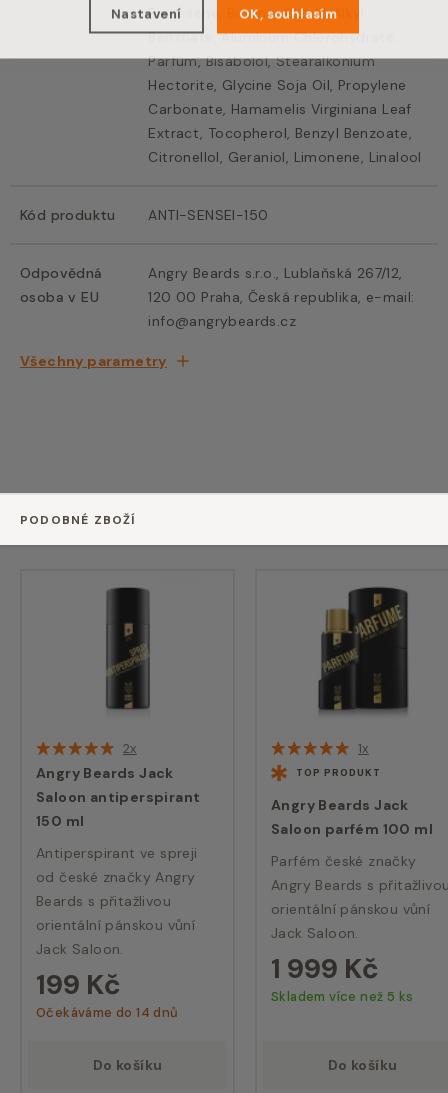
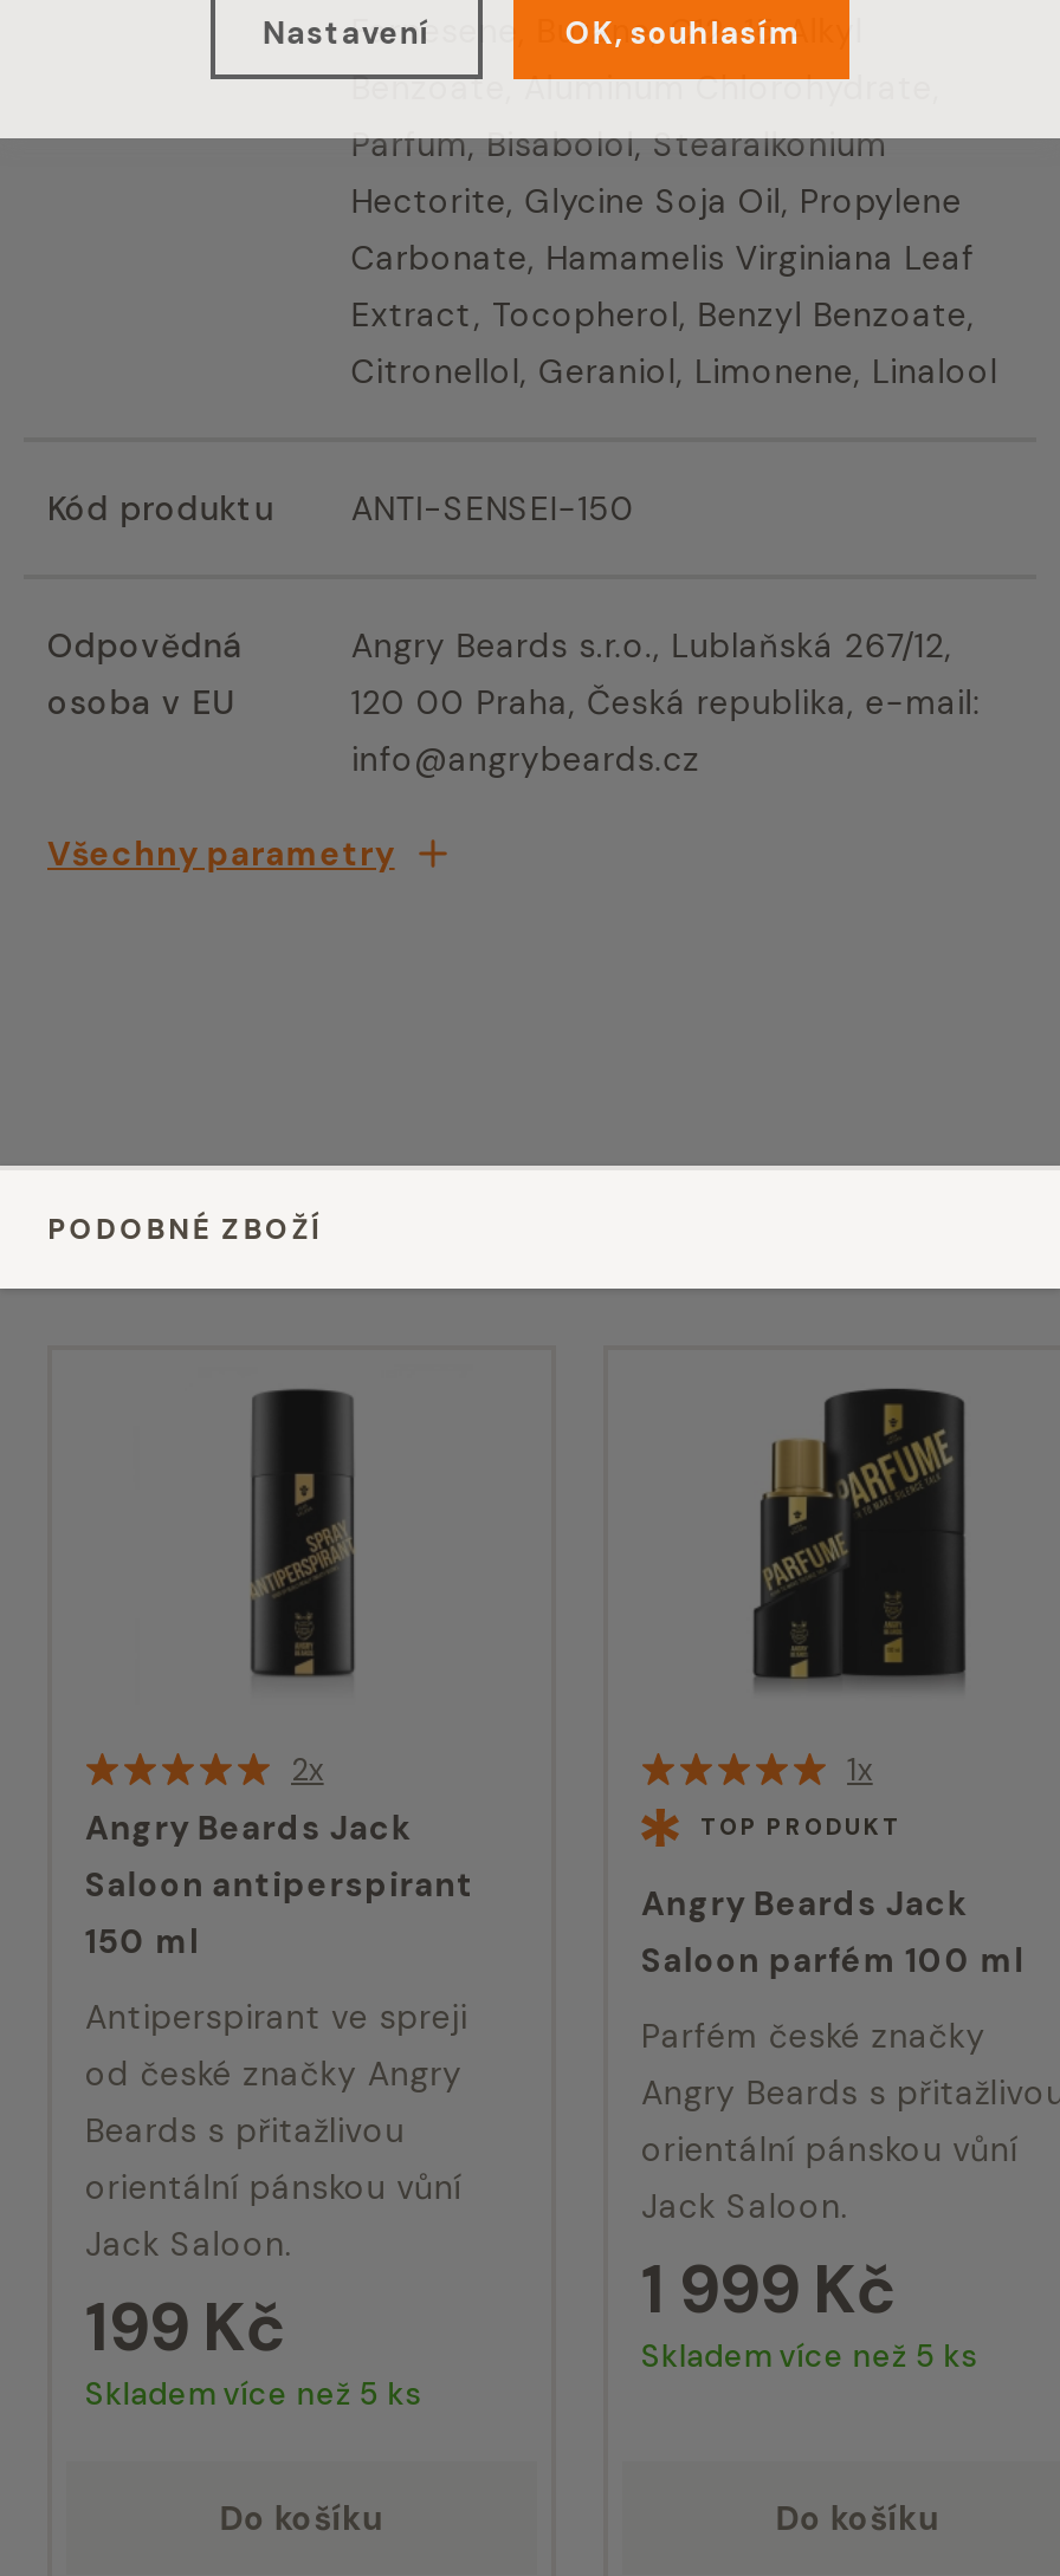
- Očekáváme do 14 dnů
+ Skladem více než 5 ks
